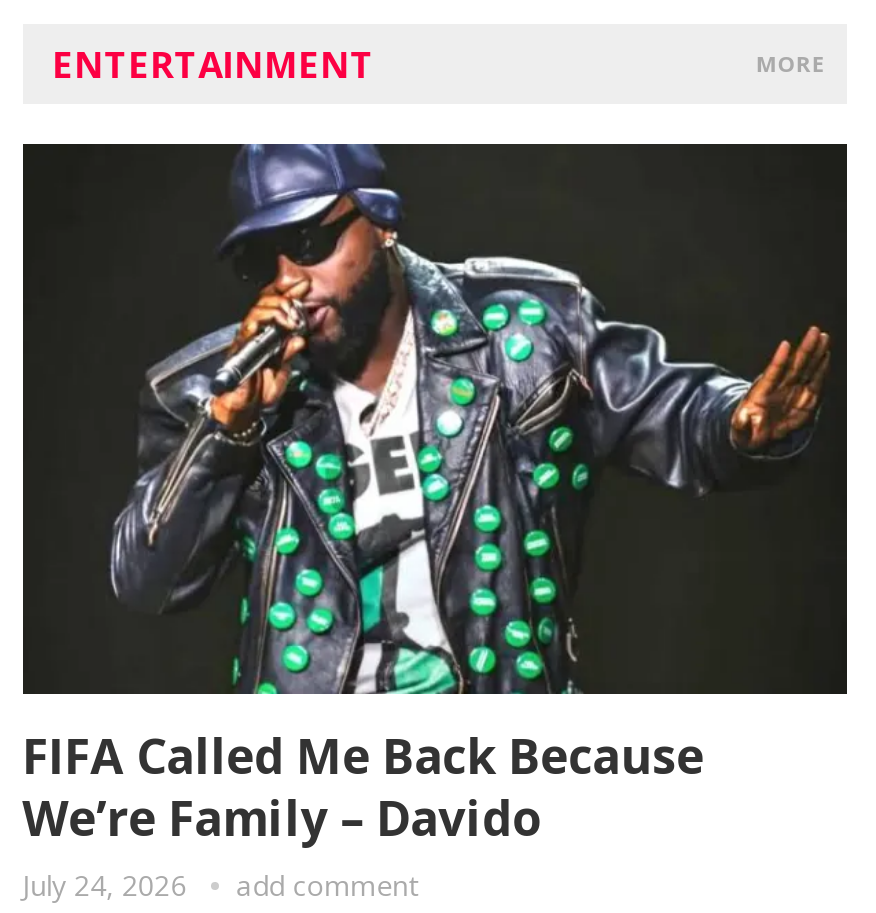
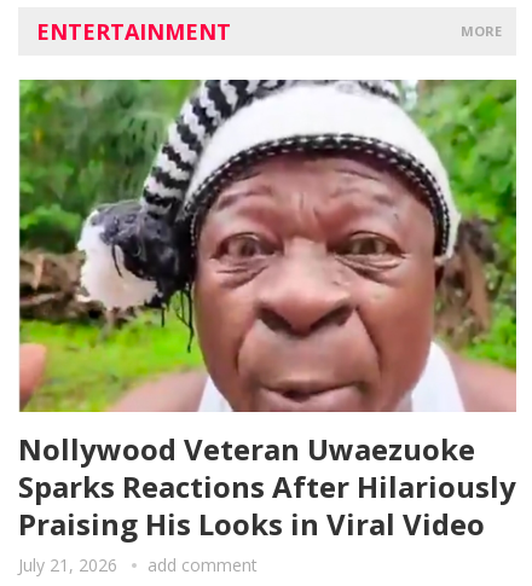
- [image]
- FIFA Called Me Back Because
- We’re Family – Davido
- July 24, 2026
+ [image]
+ Nollywood Veteran Uwaezuoke
+ Sparks Reactions After Hilariously
+ Praising His Looks in Viral Video
+ July 21, 2026
